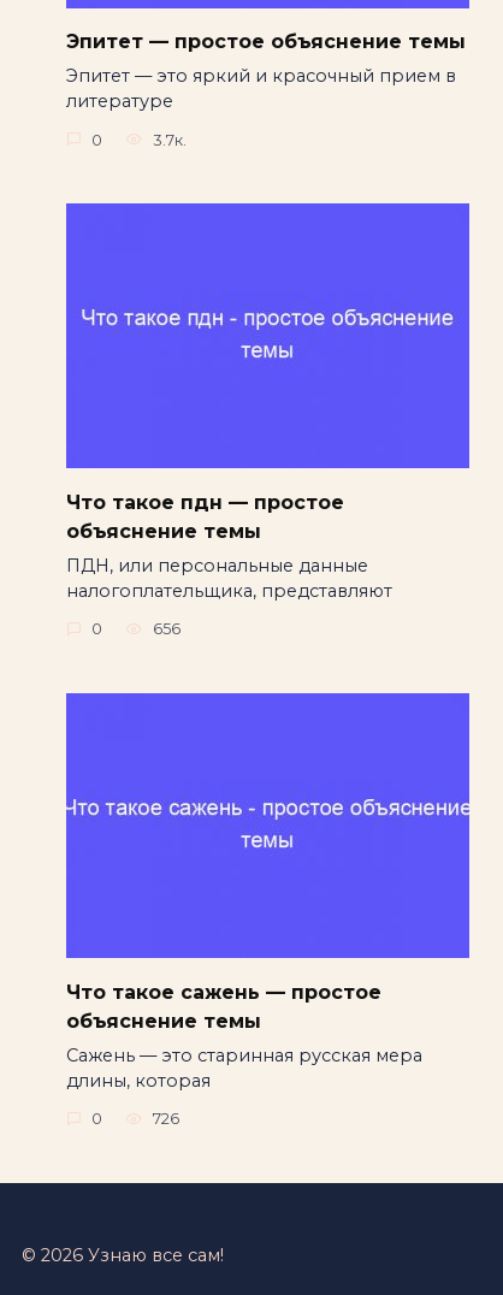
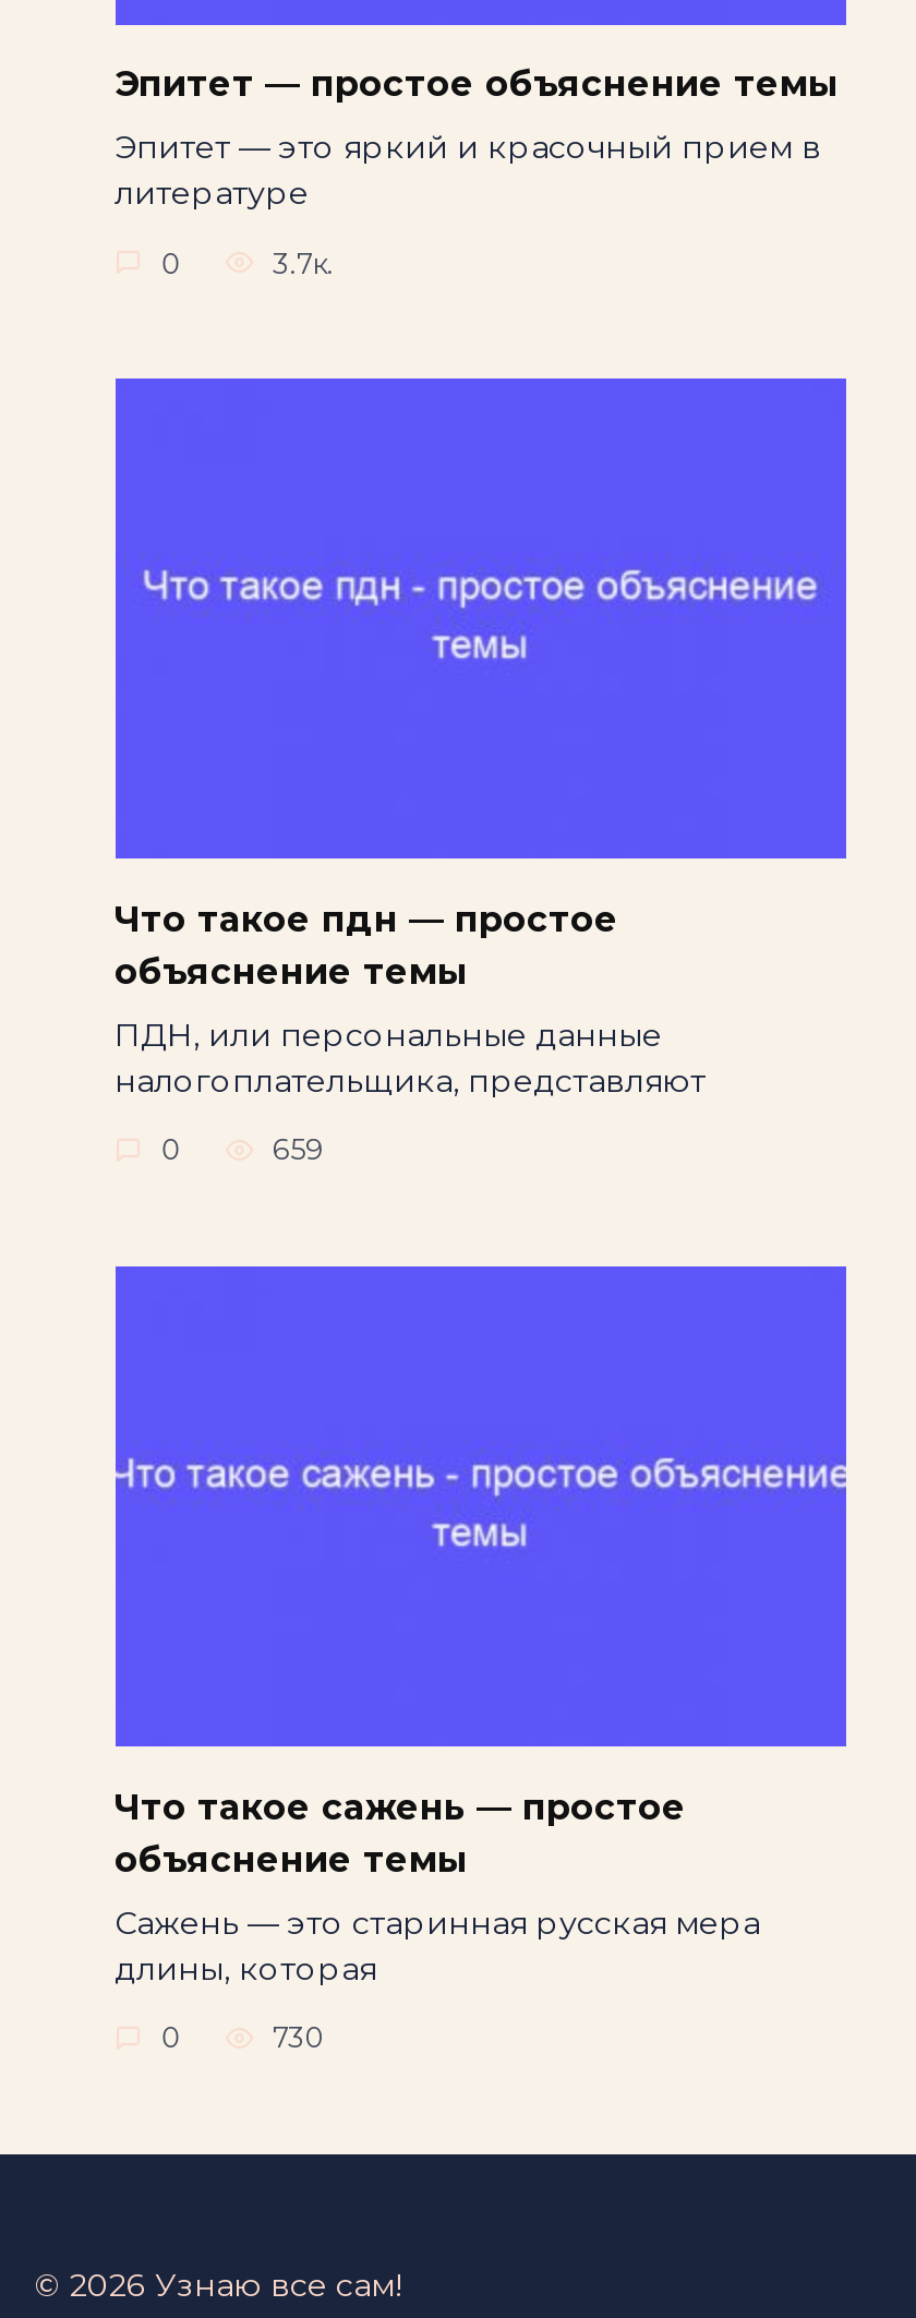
- 656
+ 659

- 726
+ 730
